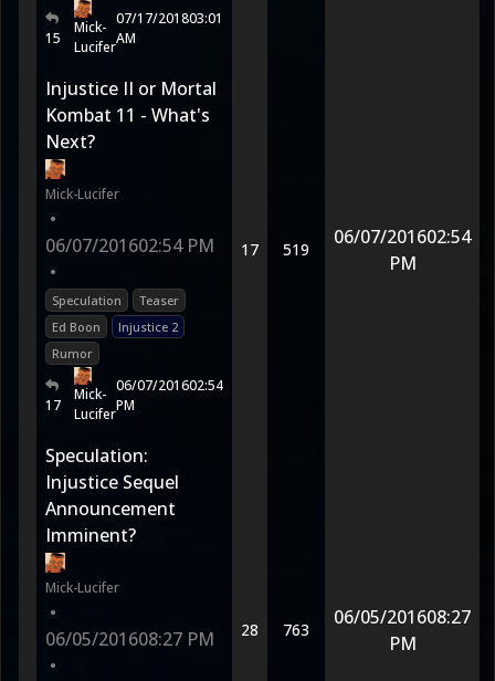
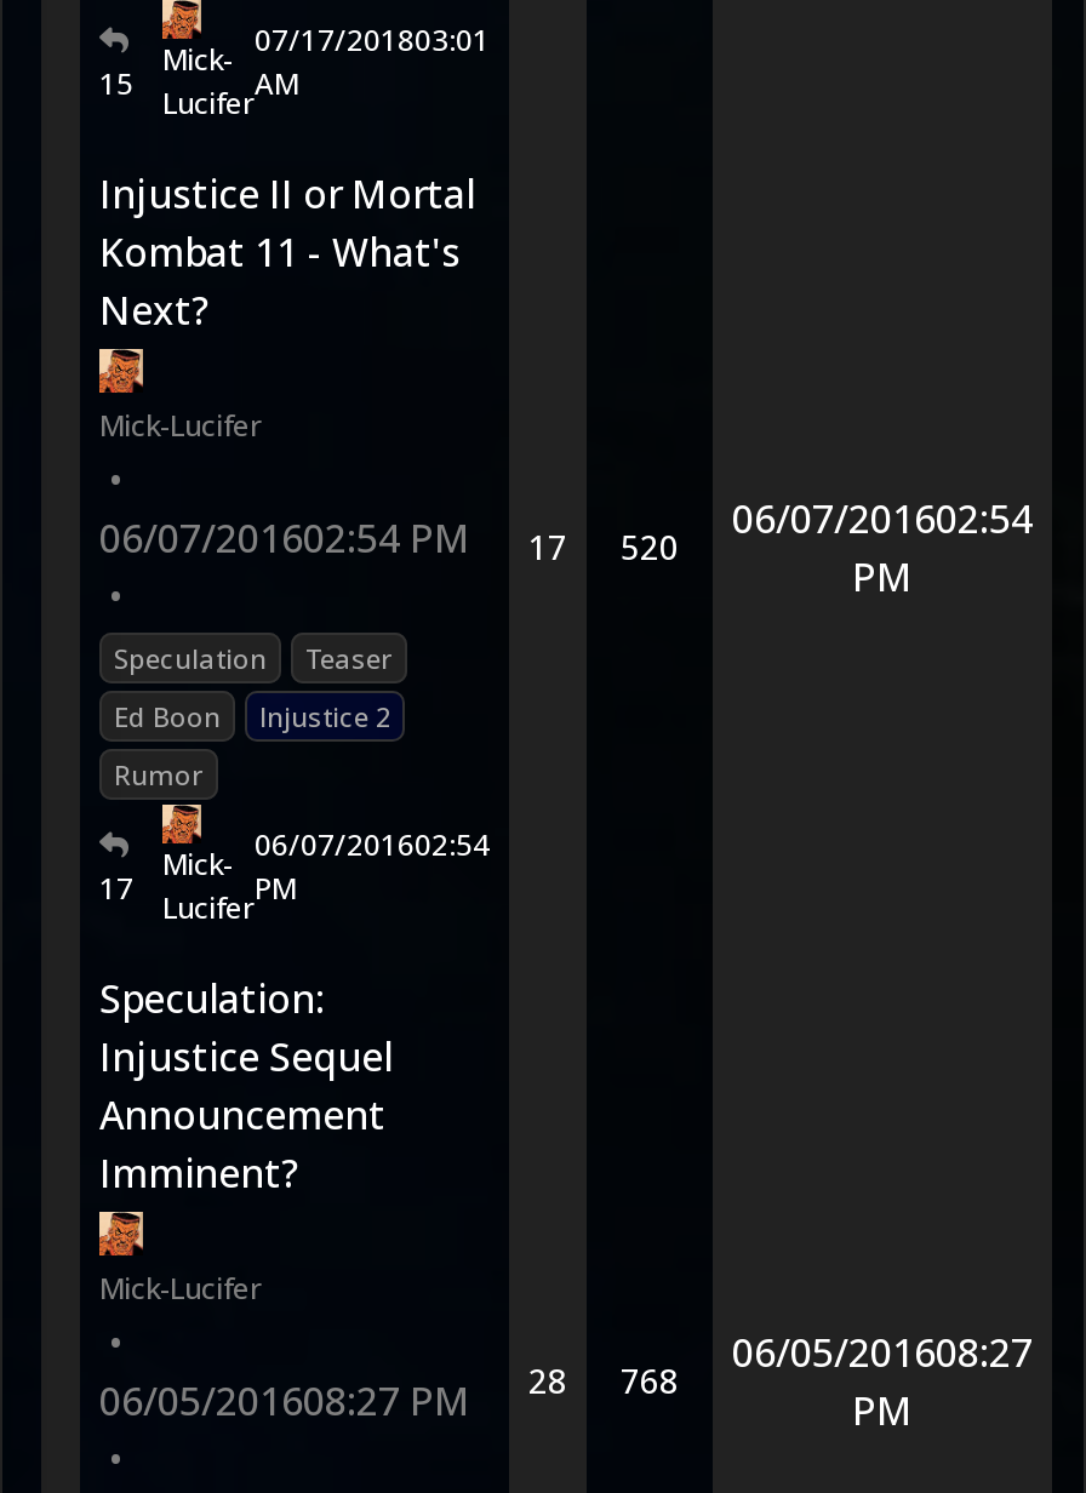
- 06/07/201602:54 PM 17 519
+ 06/07/201602:54 PM 17 520

- 06/05/201608:27 PM 28 763
+ 06/05/201608:27 PM 28 768
